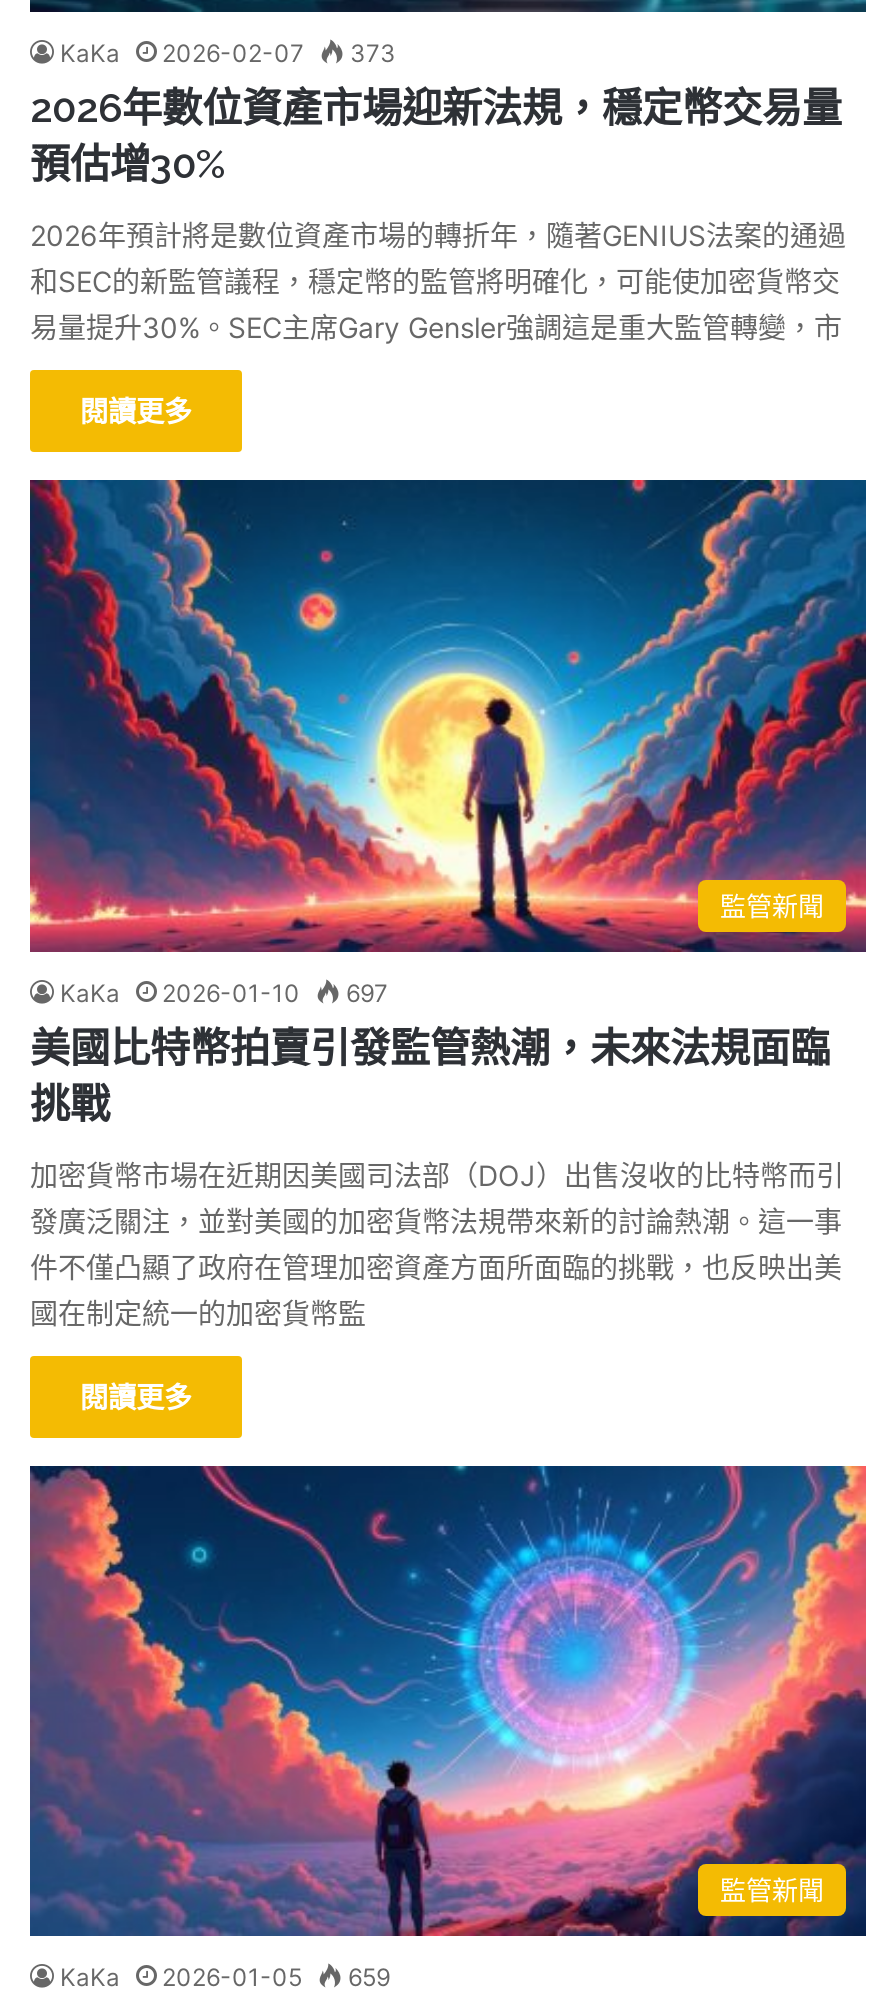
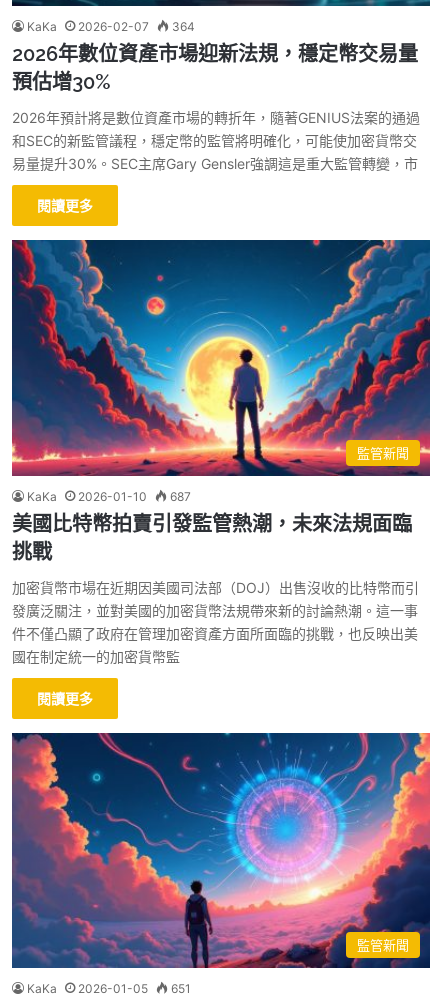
- KaKa 2026-02-07 373
+ KaKa 2026-02-07 364

- KaKa 2026-01-10 697
+ KaKa 2026-01-10 687

- KaKa 2026-01-05 659
+ KaKa 2026-01-05 651
